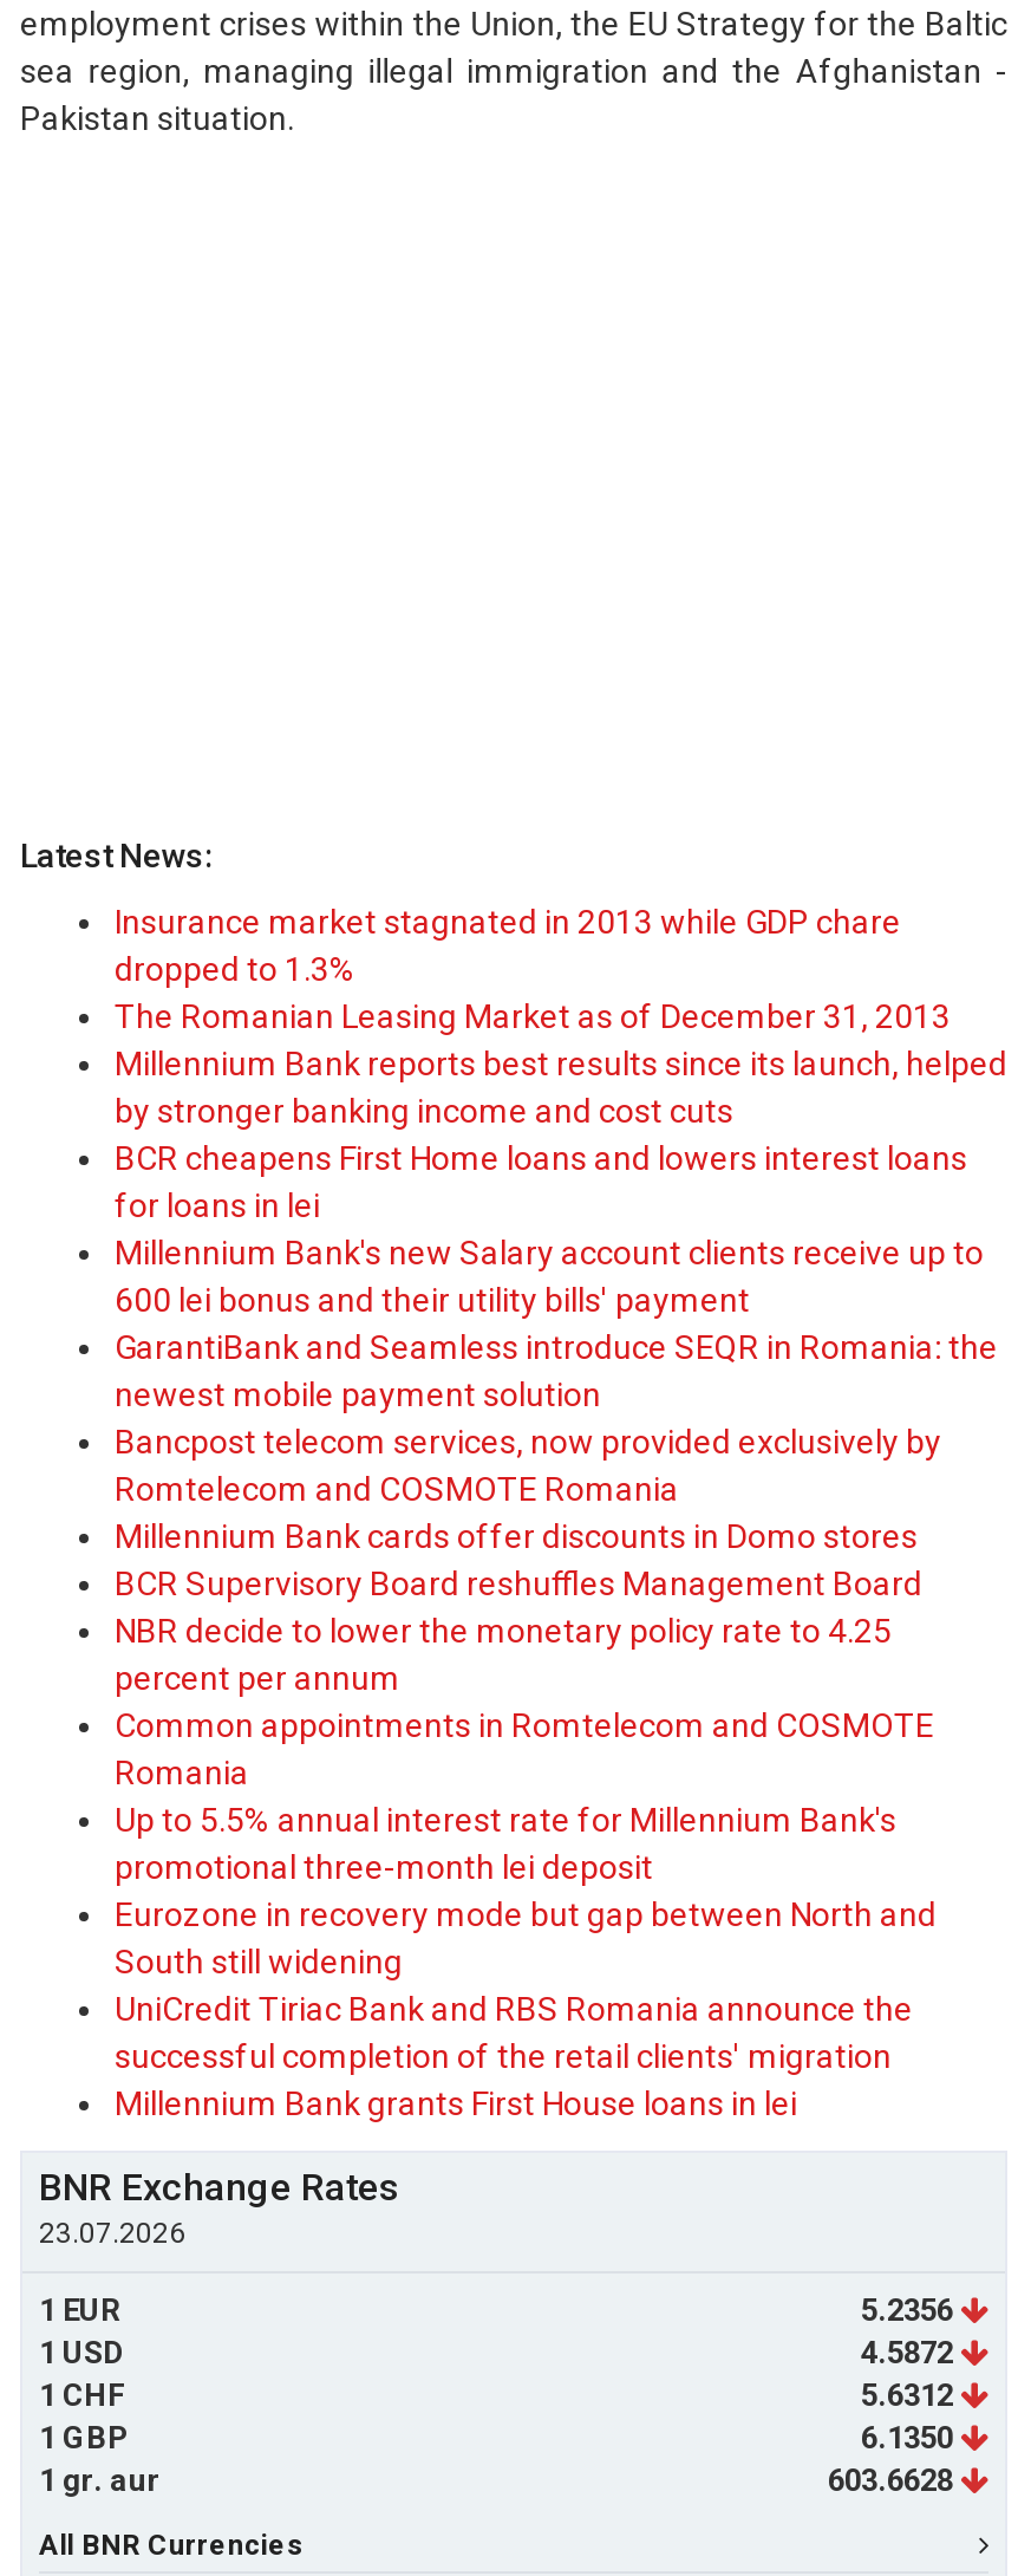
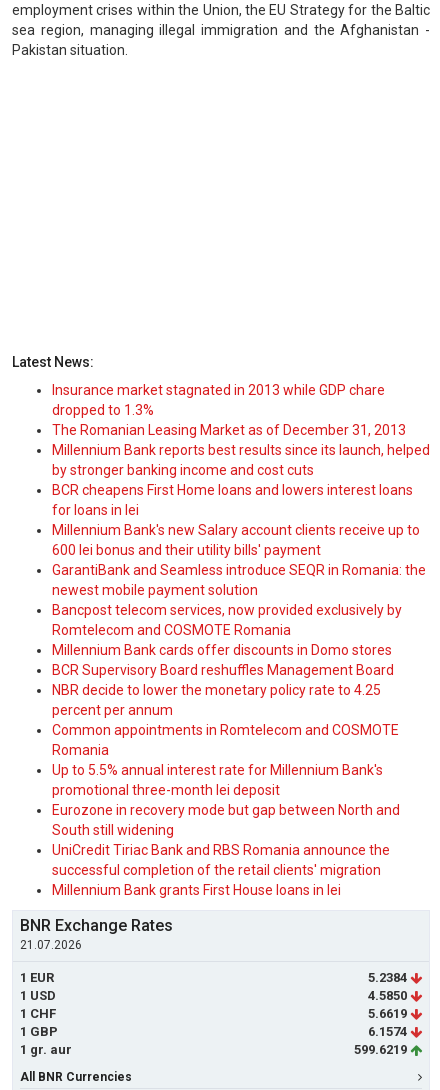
- 23.07.2026
+ 21.07.2026

- 5.2356
+ 5.2384

- 4.5872
+ 4.5850

- 5.6312
+ 5.6619

- 6.1350
+ 6.1574

- 603.6628
+ 599.6219
